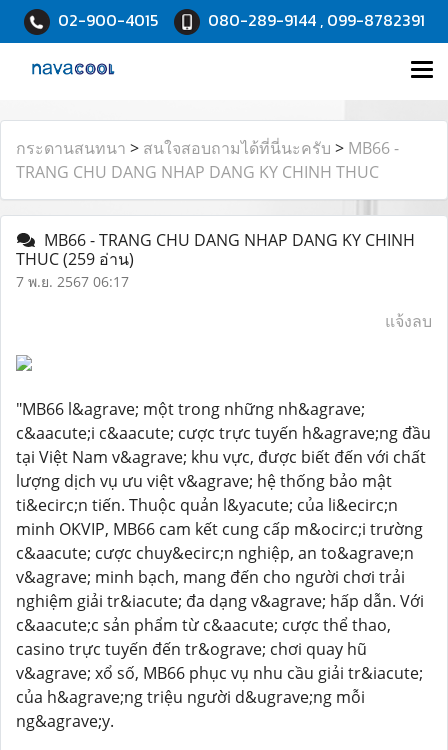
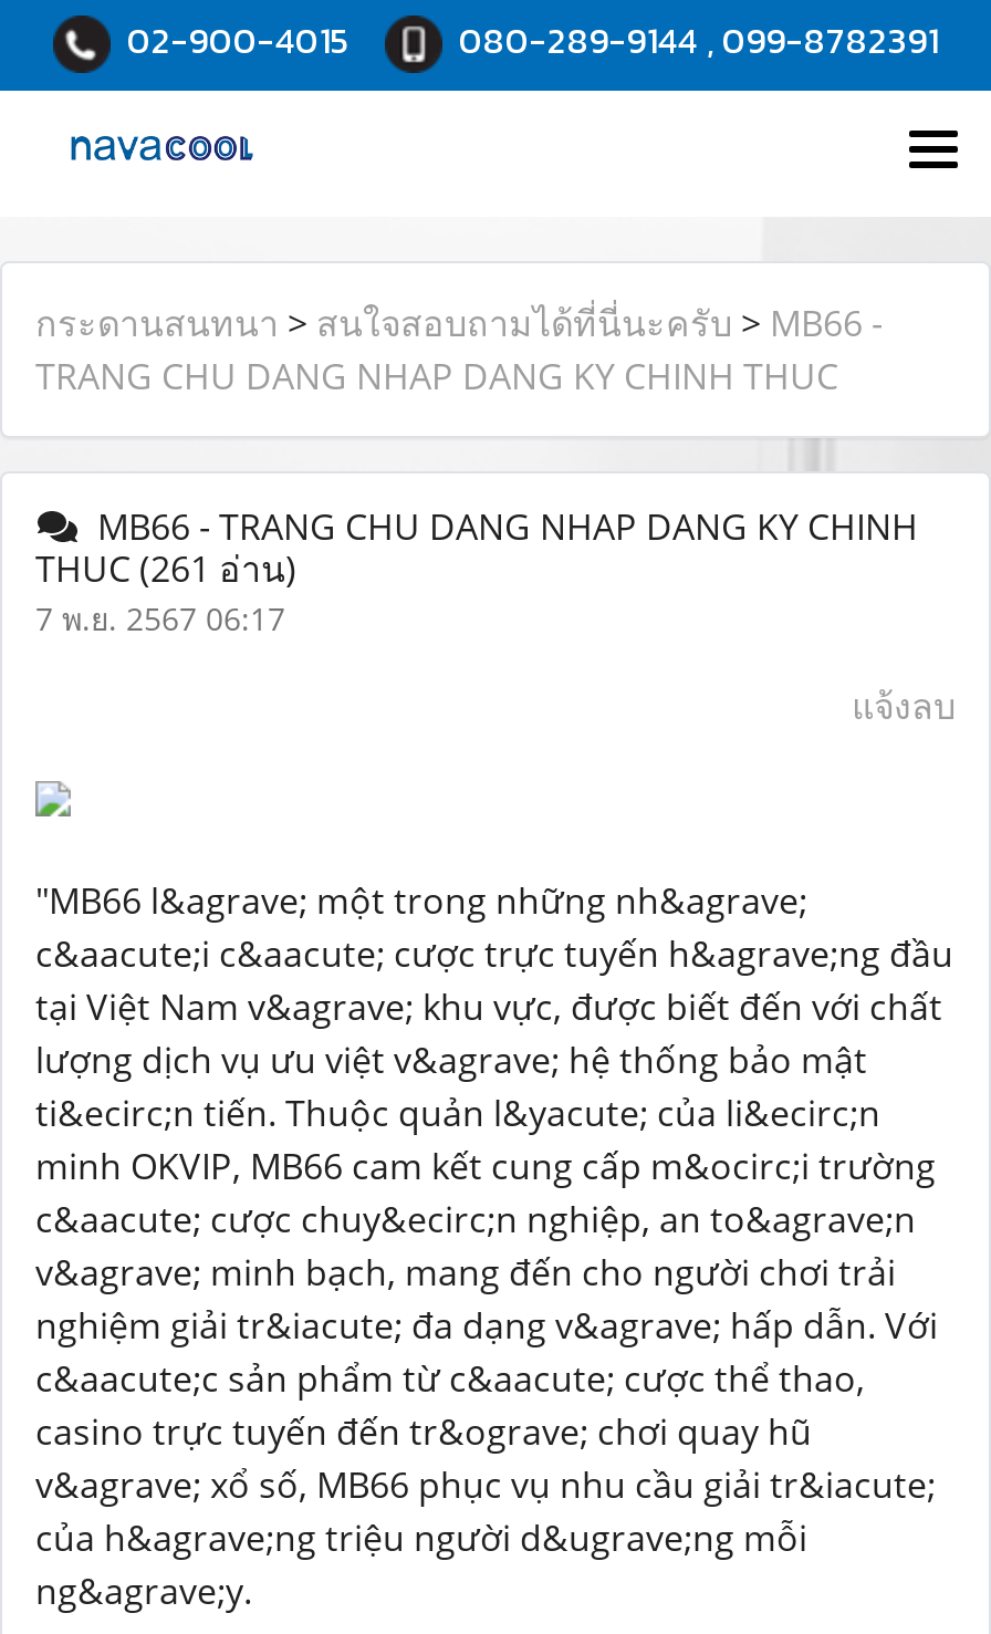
- THUC (259 อ่าน)
+ THUC (261 อ่าน)
